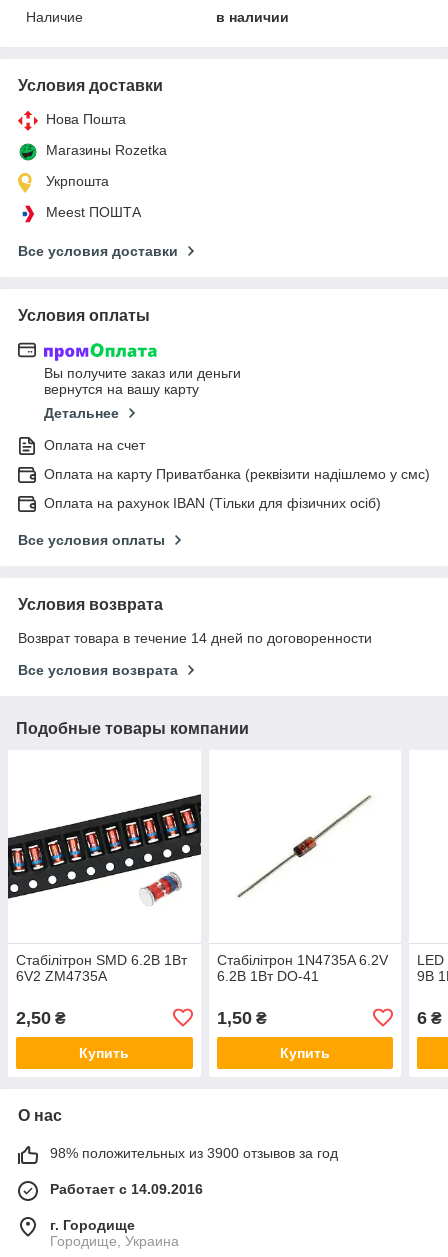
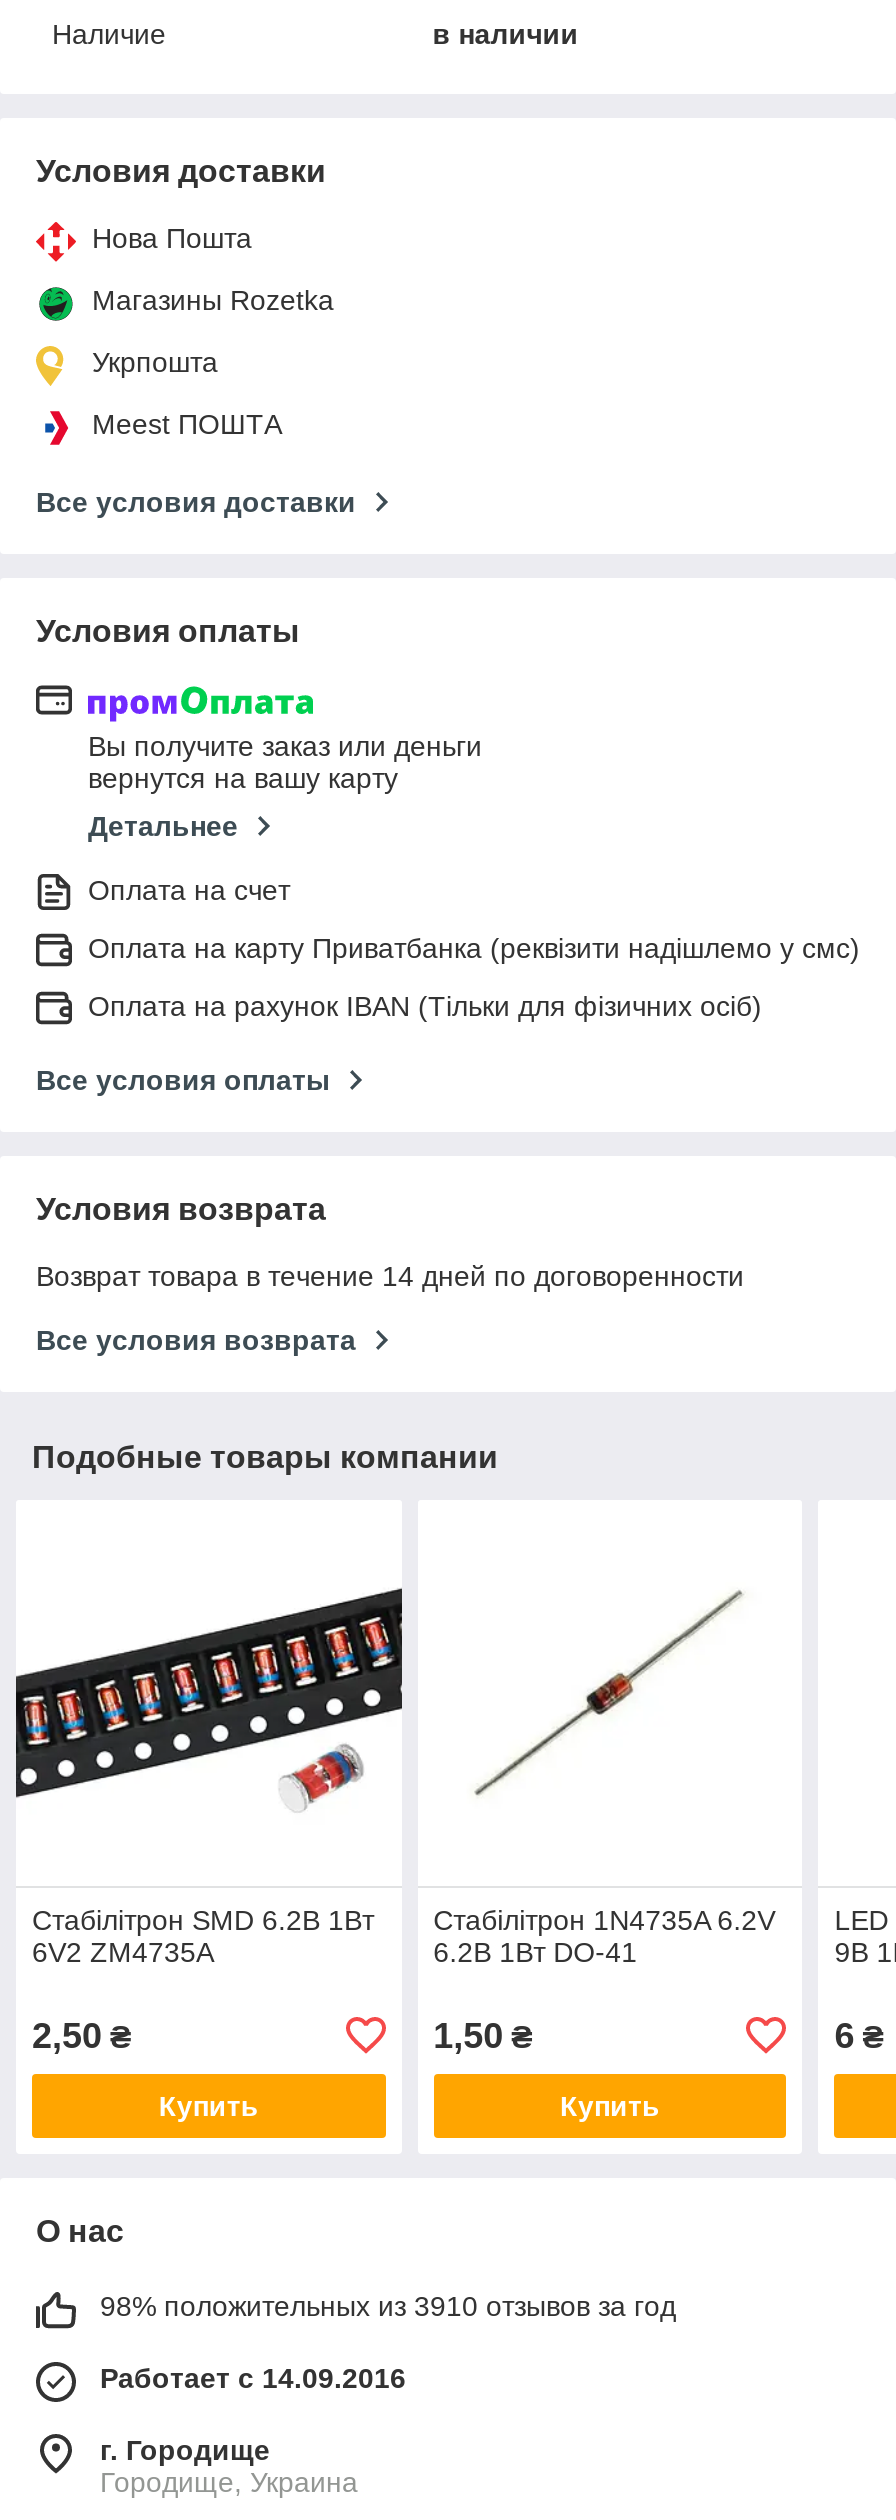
- 98% положительных из 3900 отзывов за год
+ 98% положительных из 3910 отзывов за год
